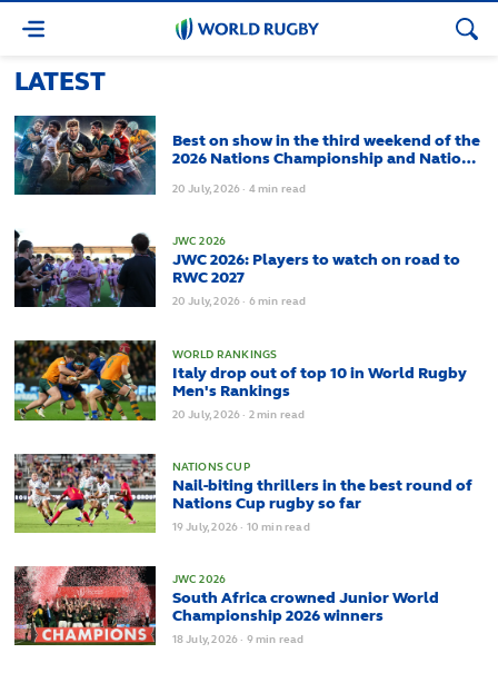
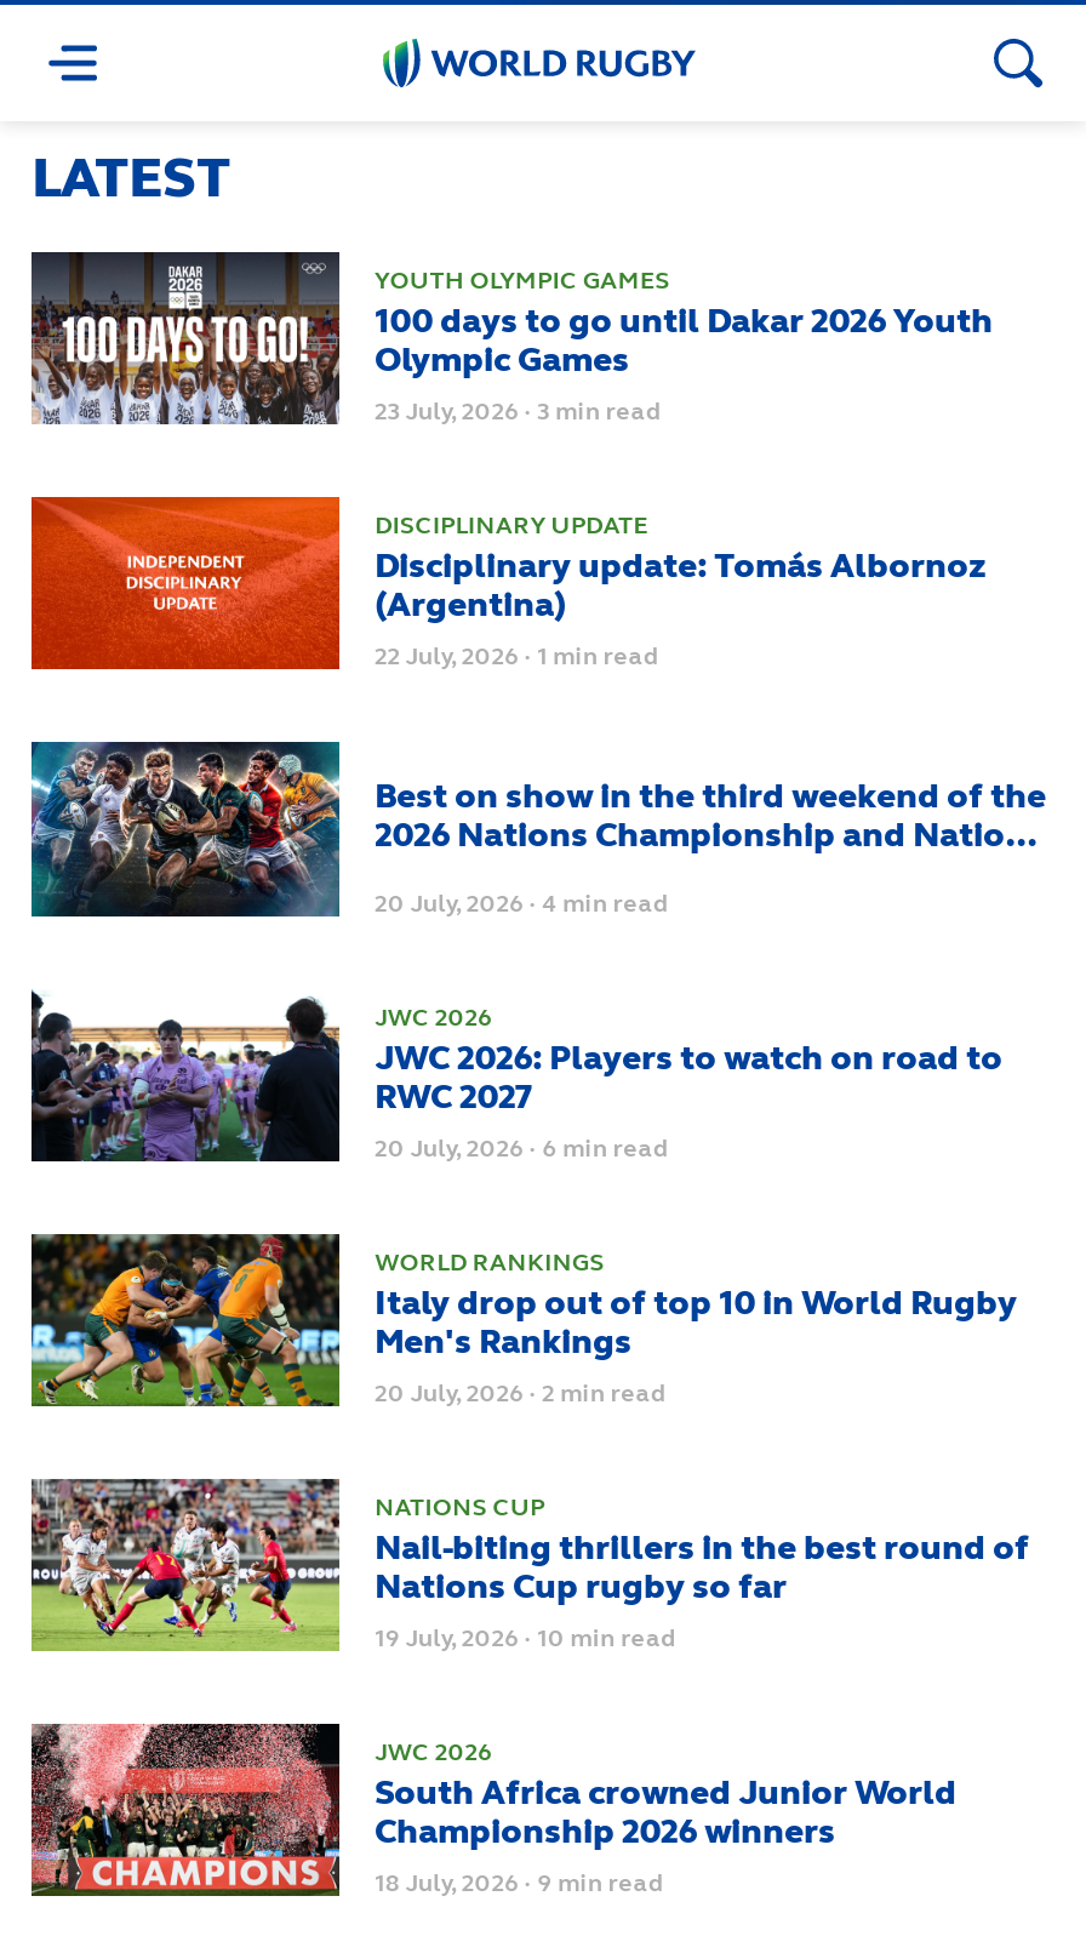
+ [image]
+ YOUTH OLYMPIC GAMES
+ 100 days to go until Dakar 2026 Youth
+ Olympic Games
+ 23 July, 2026 · 3 min read

+ [image]
+ DISCIPLINARY UPDATE
+ Disciplinary update: Tomás Albornoz
+ (Argentina)
+ 22 July, 2026 · 1 min read
